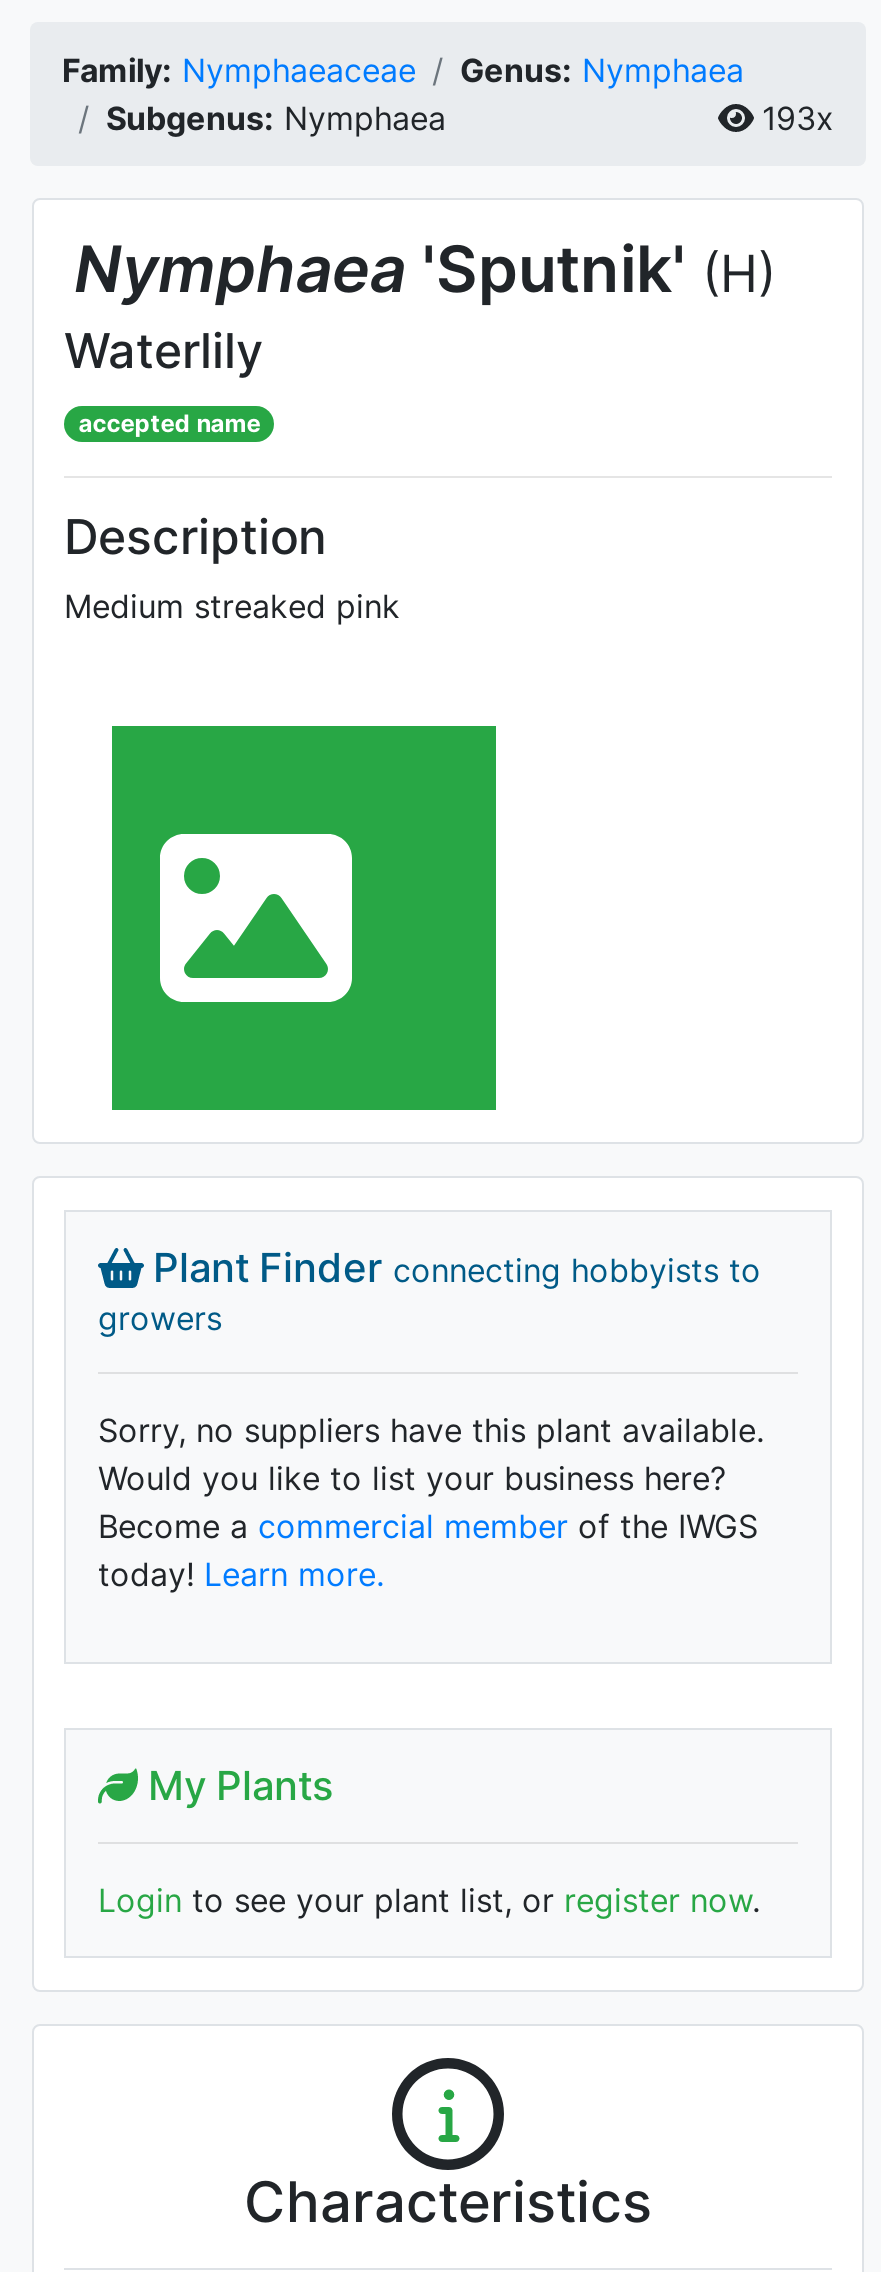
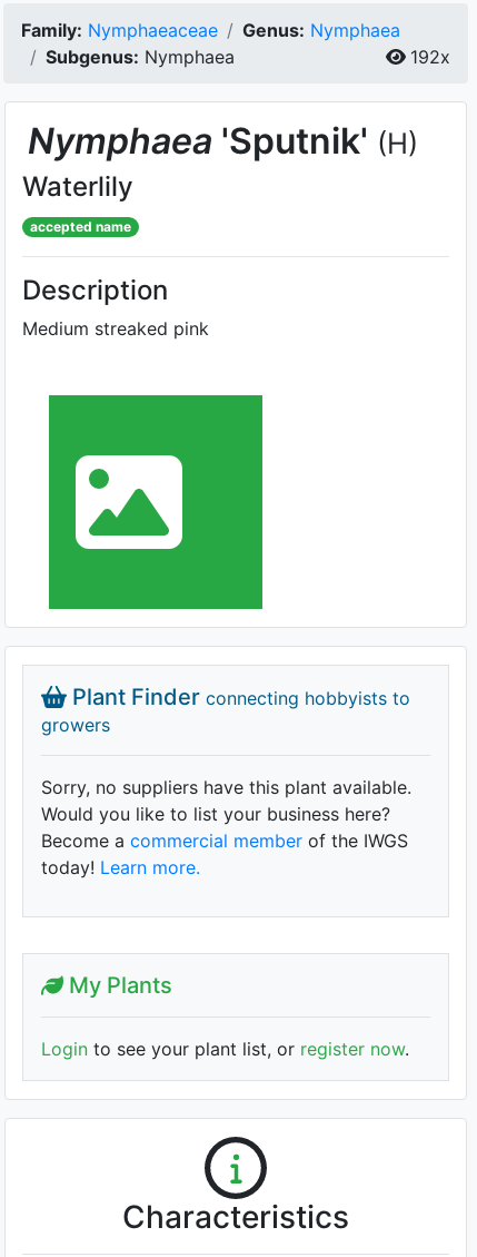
- 193x
+ 192x
